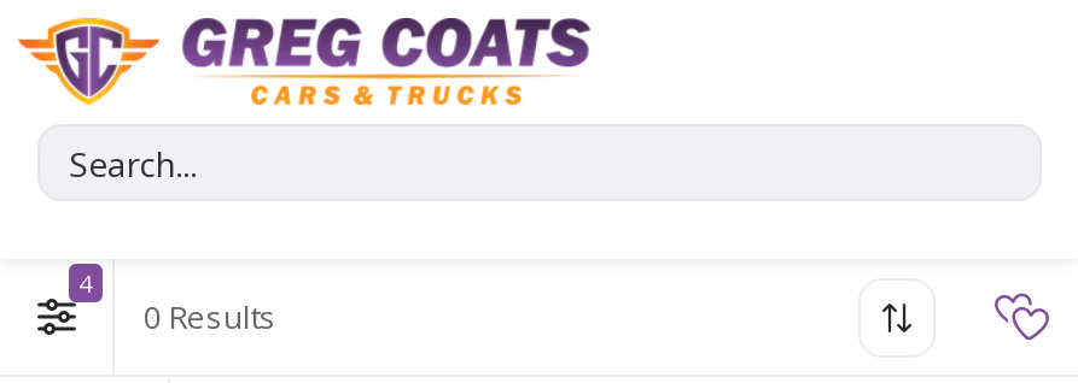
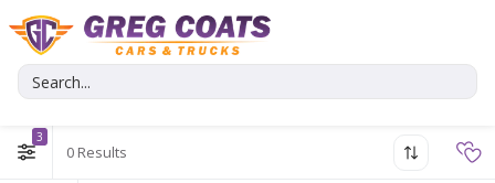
- 4
+ 3
